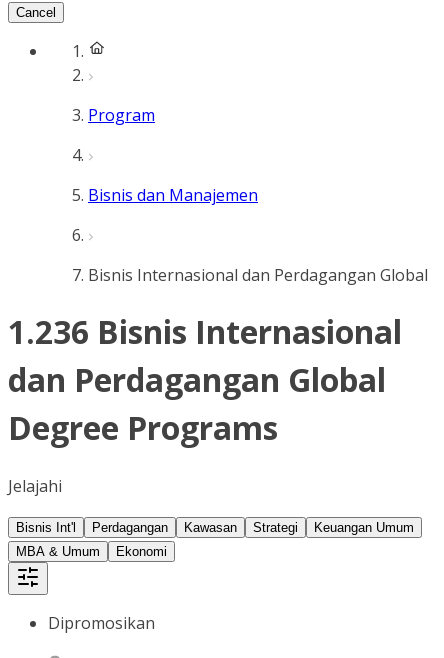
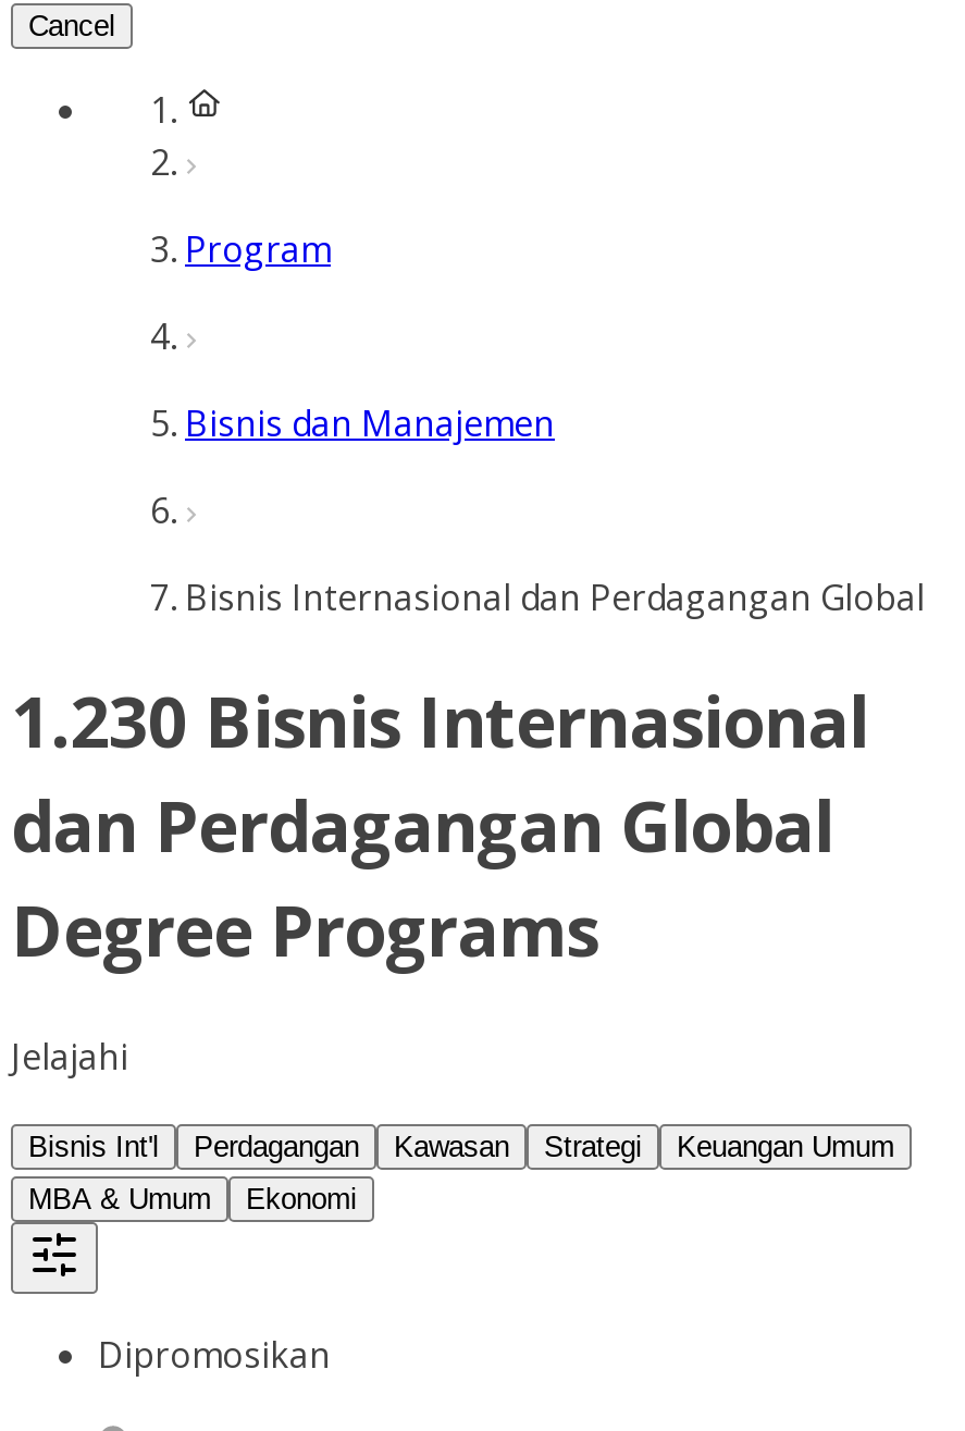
- 1.236 Bisnis Internasional
+ 1.230 Bisnis Internasional
